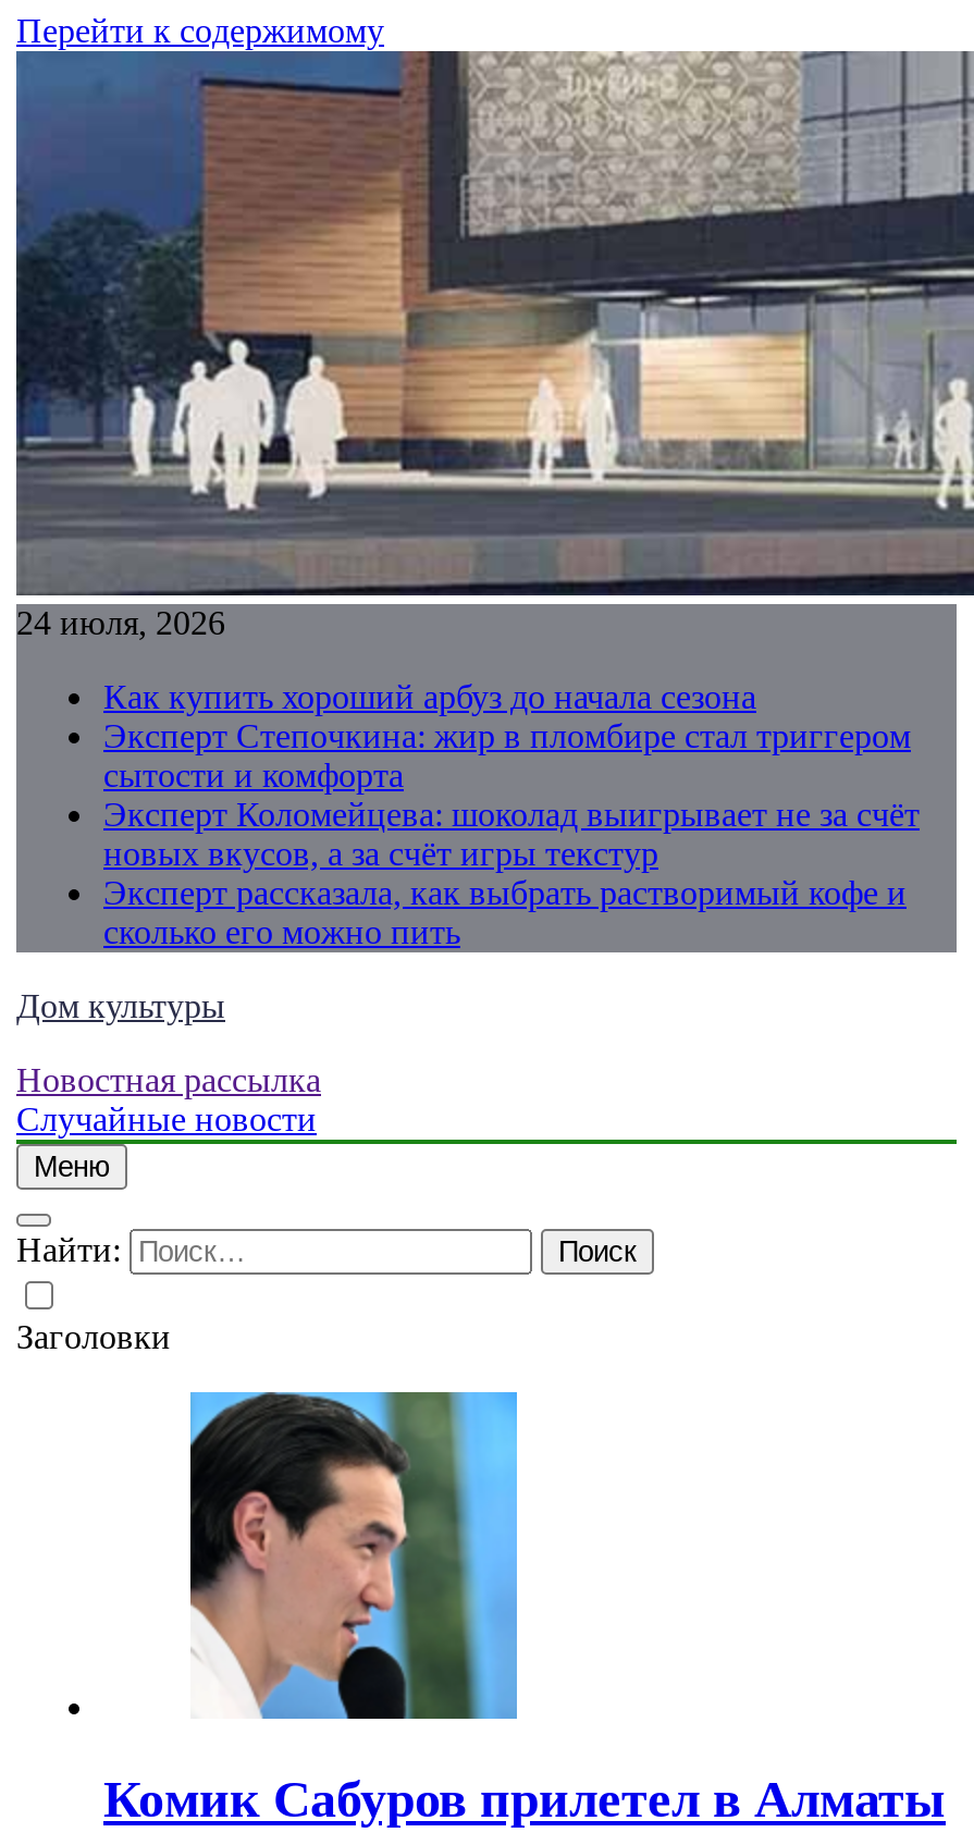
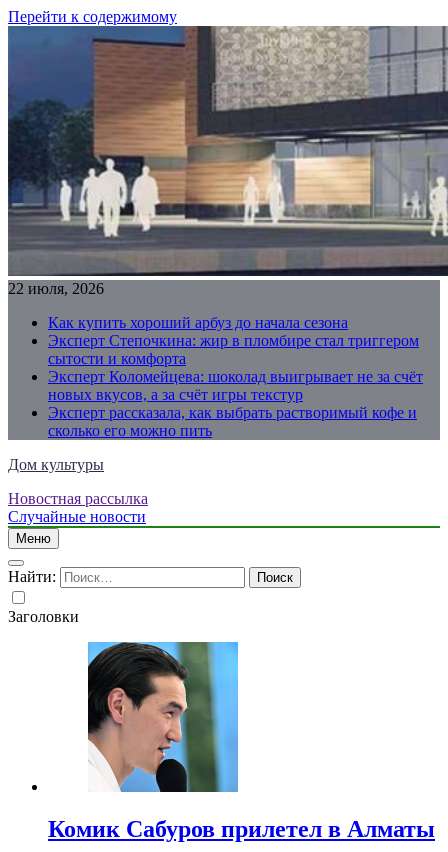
- 24 июля, 2026
+ 22 июля, 2026
